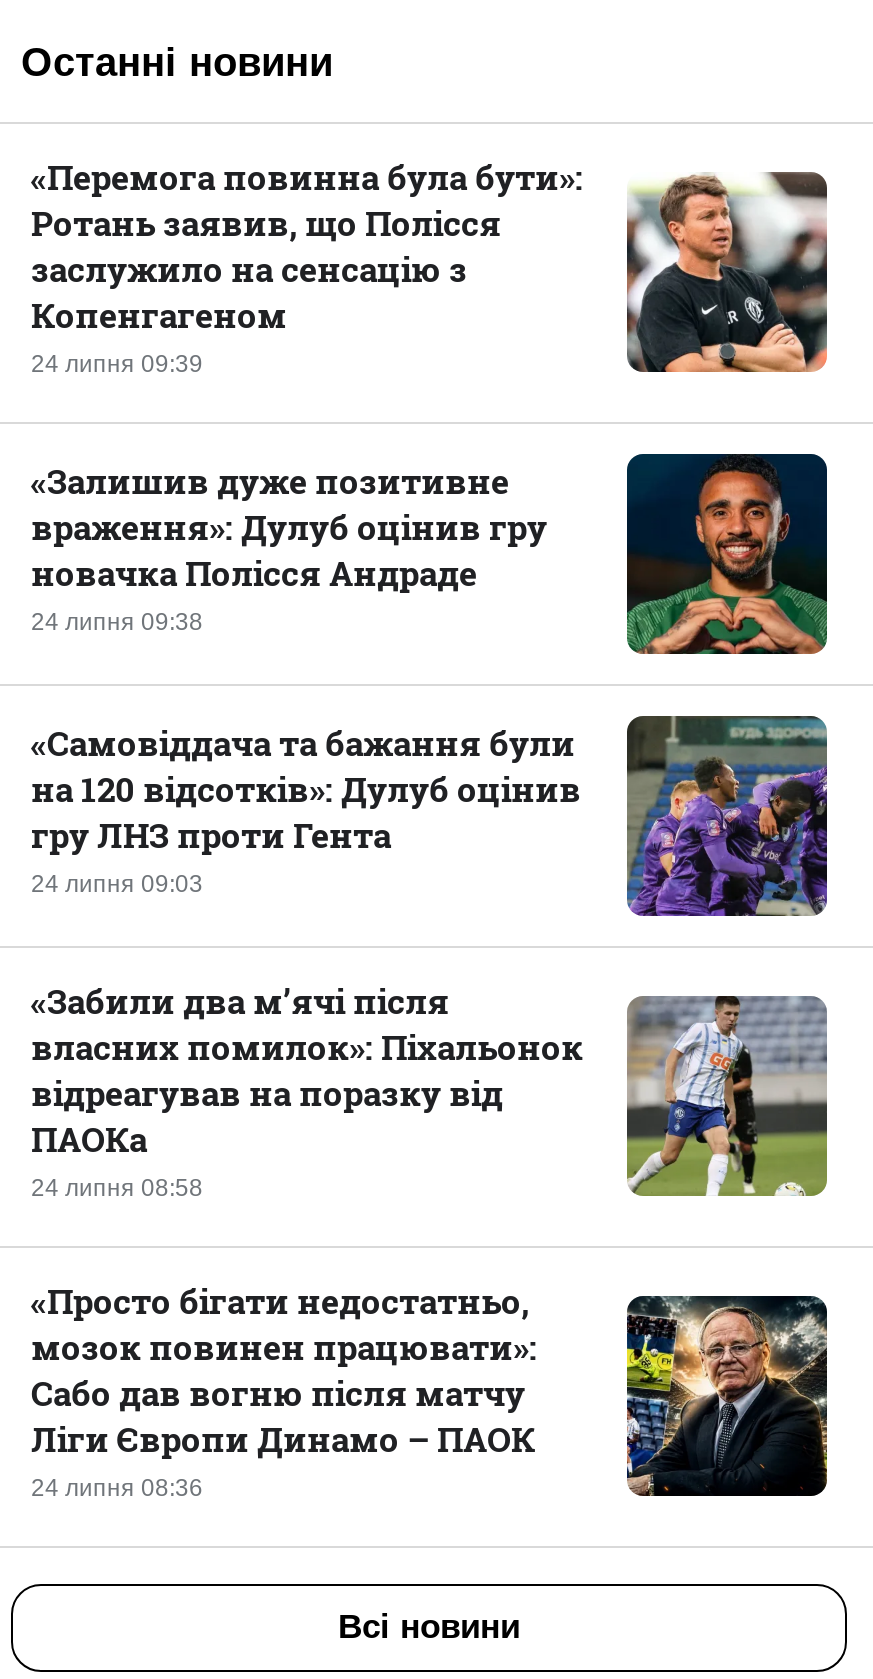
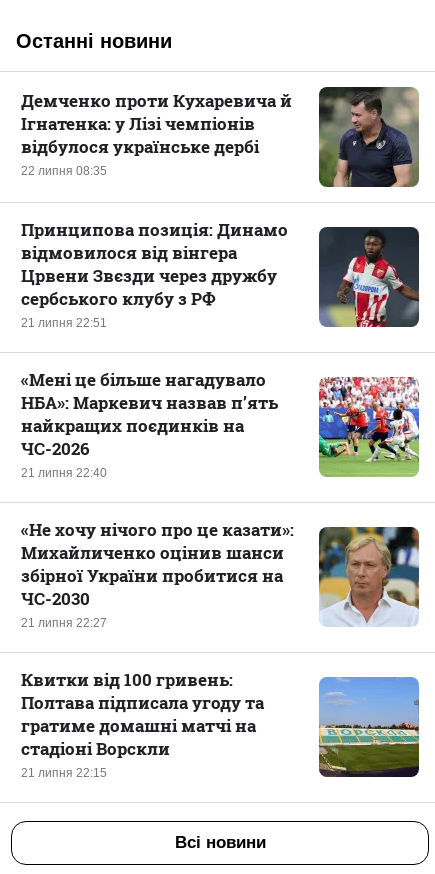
- [image]
- «Перемога повинна була бути»:
- Ротань заявив, що Полісся
- заслужило на сенсацію з
- Копенгагеном
+ [image]
+ Демченко проти Кухаревича й
+ Ігнатенка: у Лізі чемпіонів
+ відбулося українське дербі

- 24 липня 09:39
+ 22 липня 08:35

- [image]
- «Залишив дуже позитивне
- враження»: Дулуб оцінив гру
- новачка Полісся Андраде
+ [image]
+ Принципова позиція: Динамо
+ відмовилося від вінгера
+ Црвени Звєзди через дружбу
+ сербського клубу з РФ

- 24 липня 09:38
+ 21 липня 22:51

- [image]
- «Самовіддача та бажання були
- на 120 відсотків»: Дулуб оцінив
- гру ЛНЗ проти Гента
+ [image]
+ «Мені це більше нагадувало
+ НБА»: Маркевич назвав п’ять
+ найкращих поєдинків на
+ ЧС-2026

- 24 липня 09:03
+ 21 липня 22:40

- [image]
- «Забили два м’ячі після
- власних помилок»: Піхальонок
- відреагував на поразку від
- ПАОКа
+ [image]
+ «Не хочу нічого про це казати»:
+ Михайличенко оцінив шанси
+ збірної України пробитися на
+ ЧС-2030

- 24 липня 08:58
+ 21 липня 22:27

- «Просто бігати недостатньо,
- мозок повинен працювати»:
- Сабо дав вогню після матчу
- Ліги Європи Динамо – ПАОК
+ Квитки від 100 гривень:
+ Полтава підписала угоду та
+ гратиме домашні матчі на
+ стадіоні Ворскли

- [image]
+ [image]

- 24 липня 08:36
+ 21 липня 22:15
